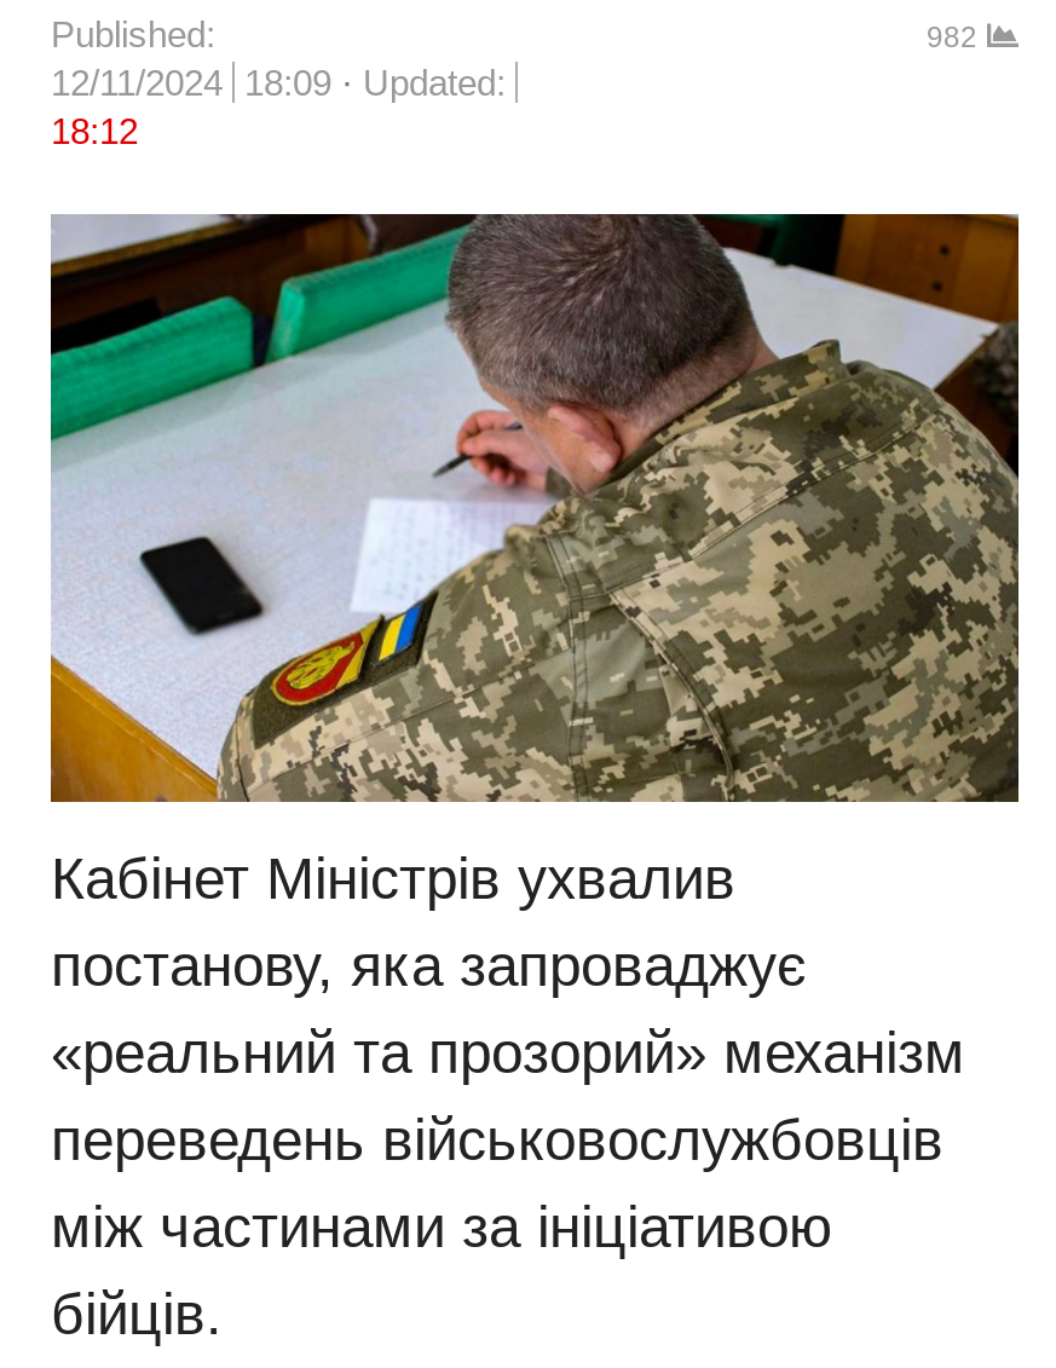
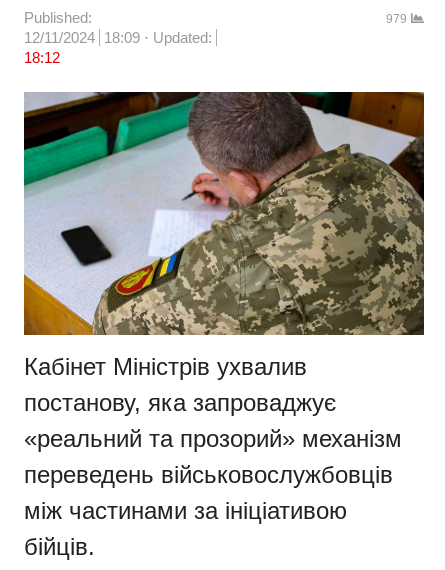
- 982
+ 979
